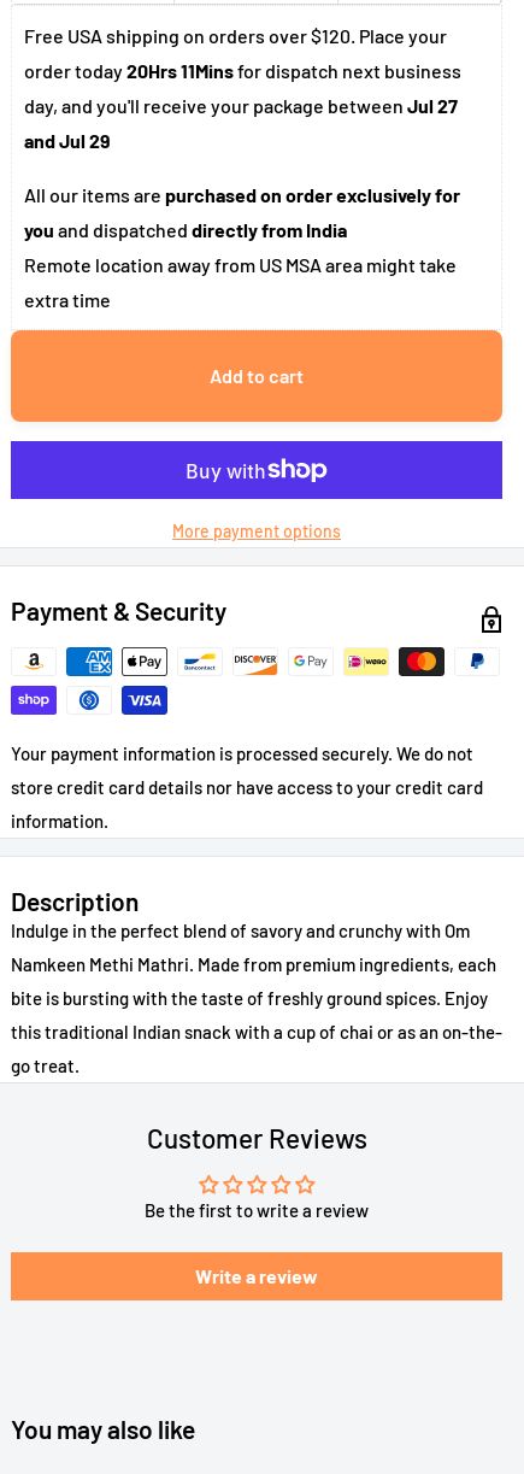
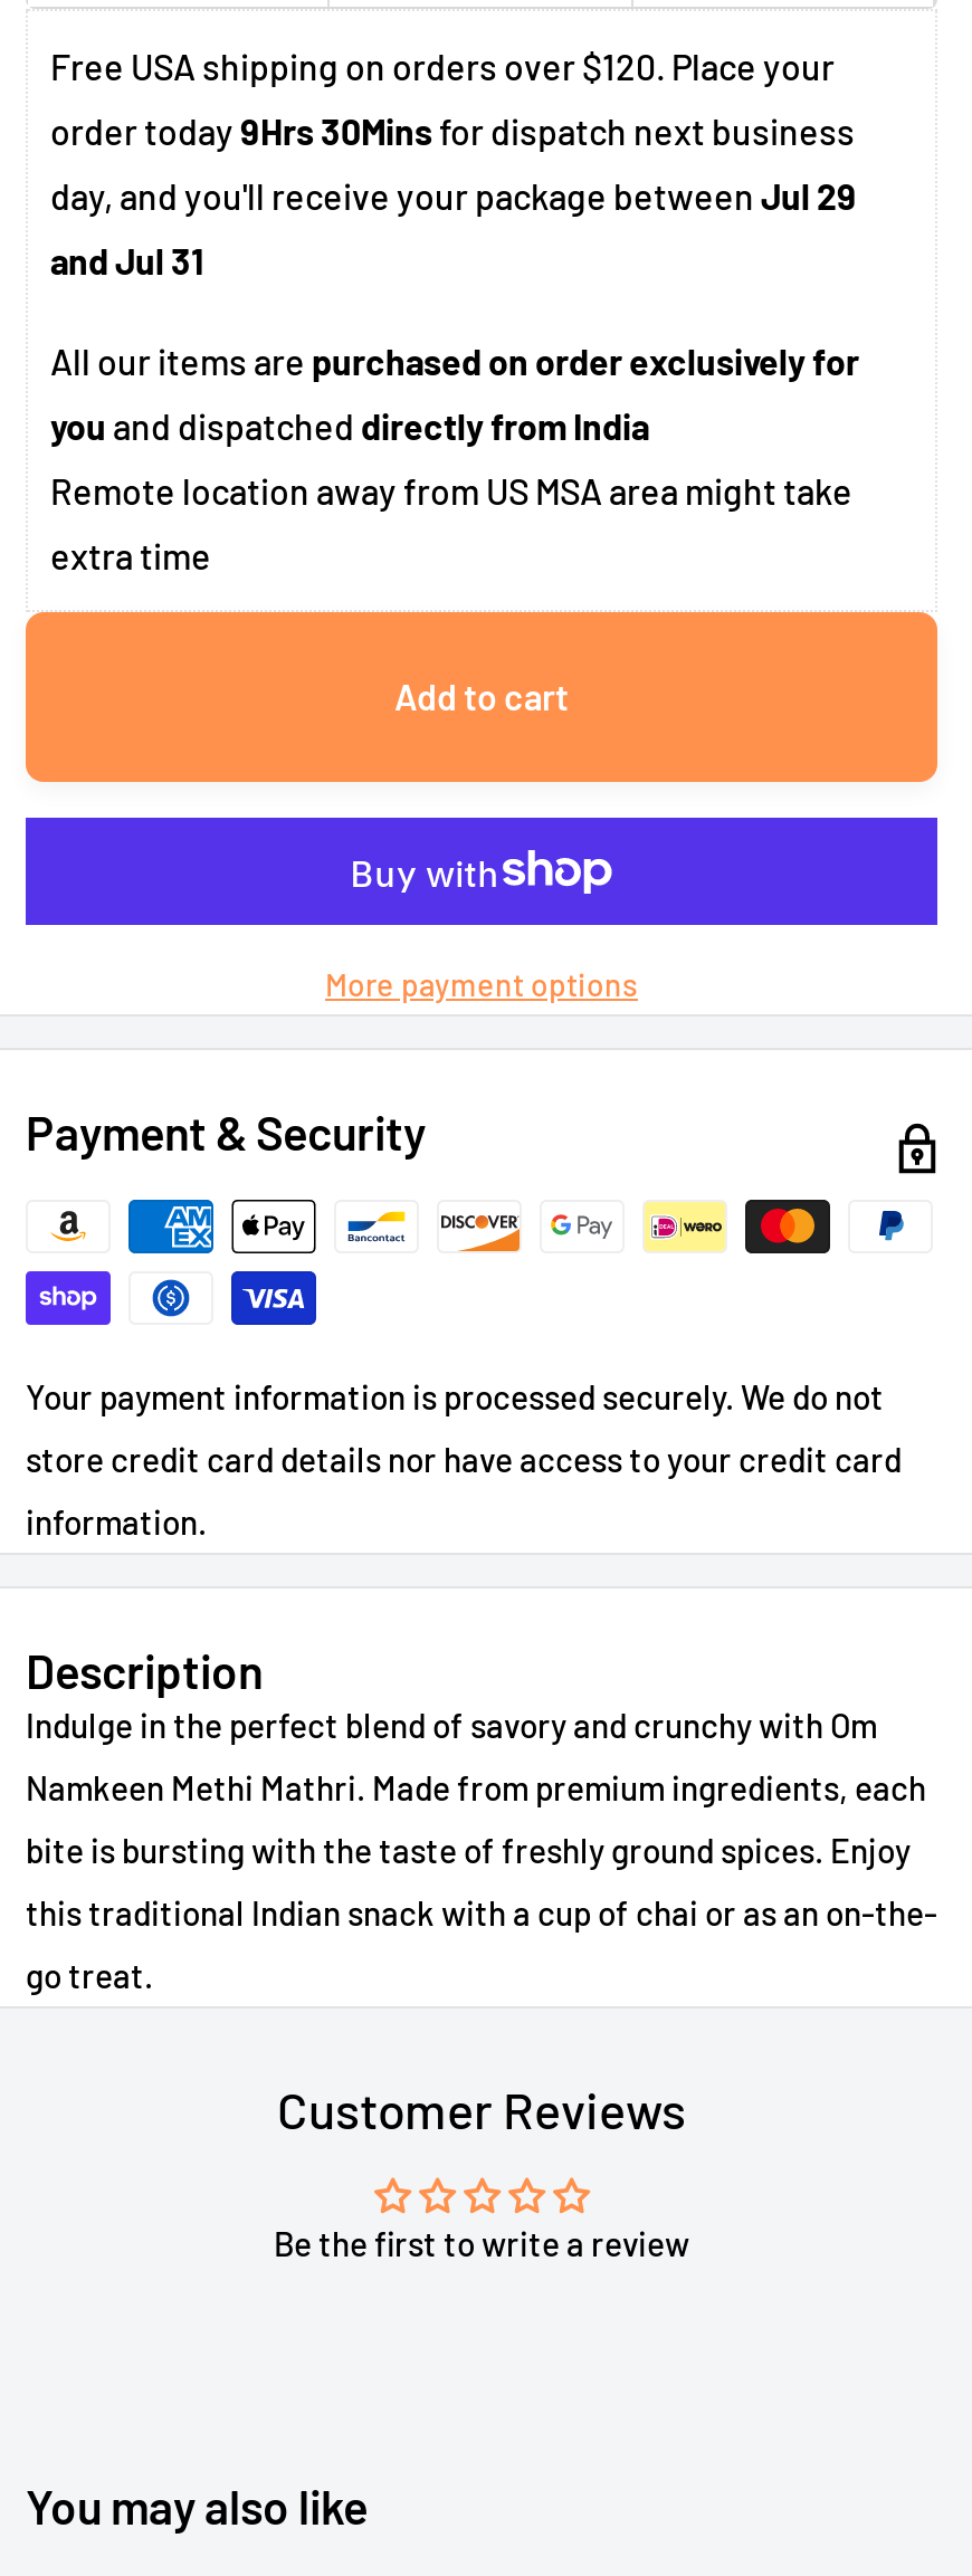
- order today 20Hrs 11Mins for dispatch next business
+ order today 9Hrs 30Mins for dispatch next business

- day, and you'll receive your package between Jul 27
+ day, and you'll receive your package between Jul 29

- and Jul 29
+ and Jul 31

- Write a review
